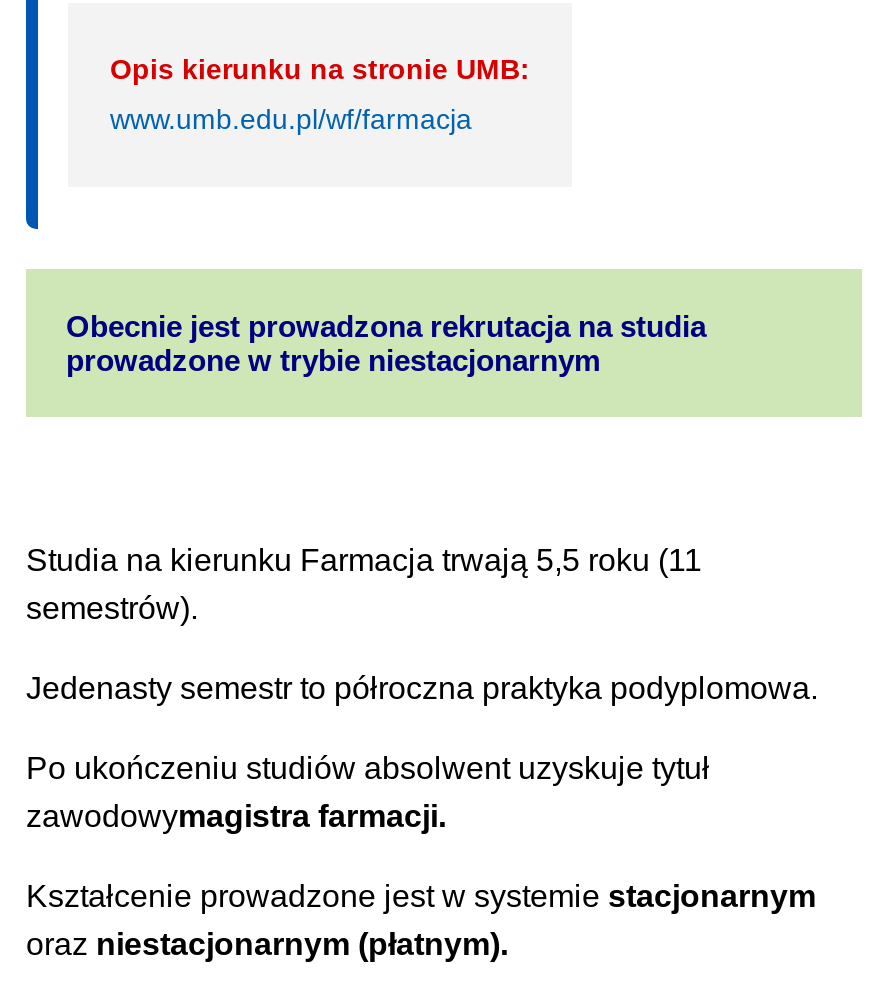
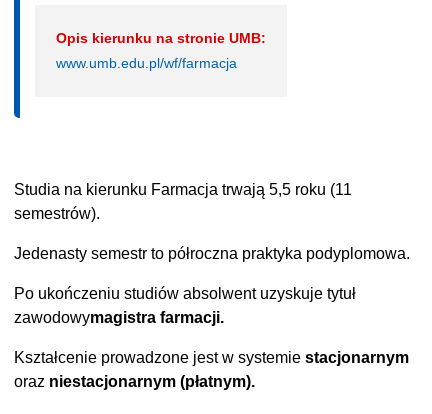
- [image]
- Obecnie jest prowadzona rekrutacja na studia
- prowadzone w trybie niestacjonarnym
